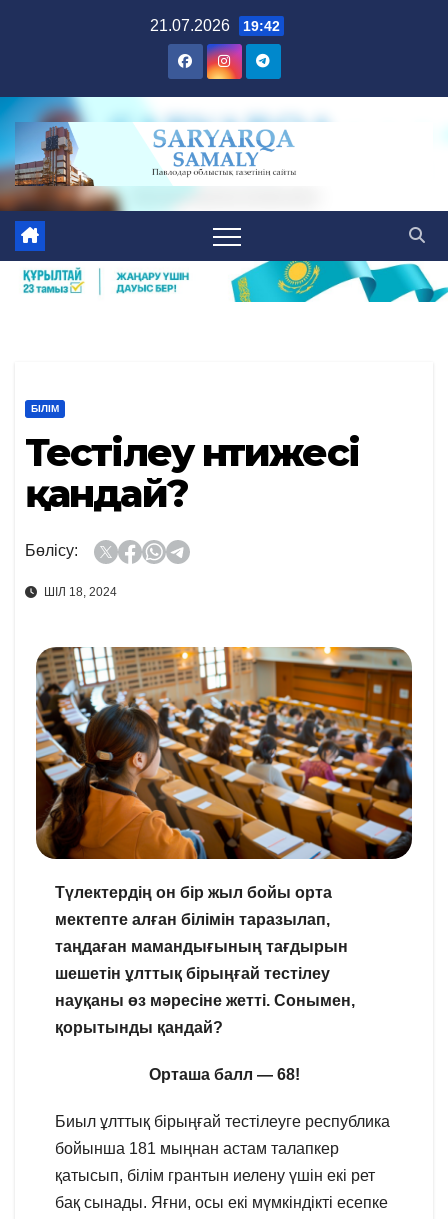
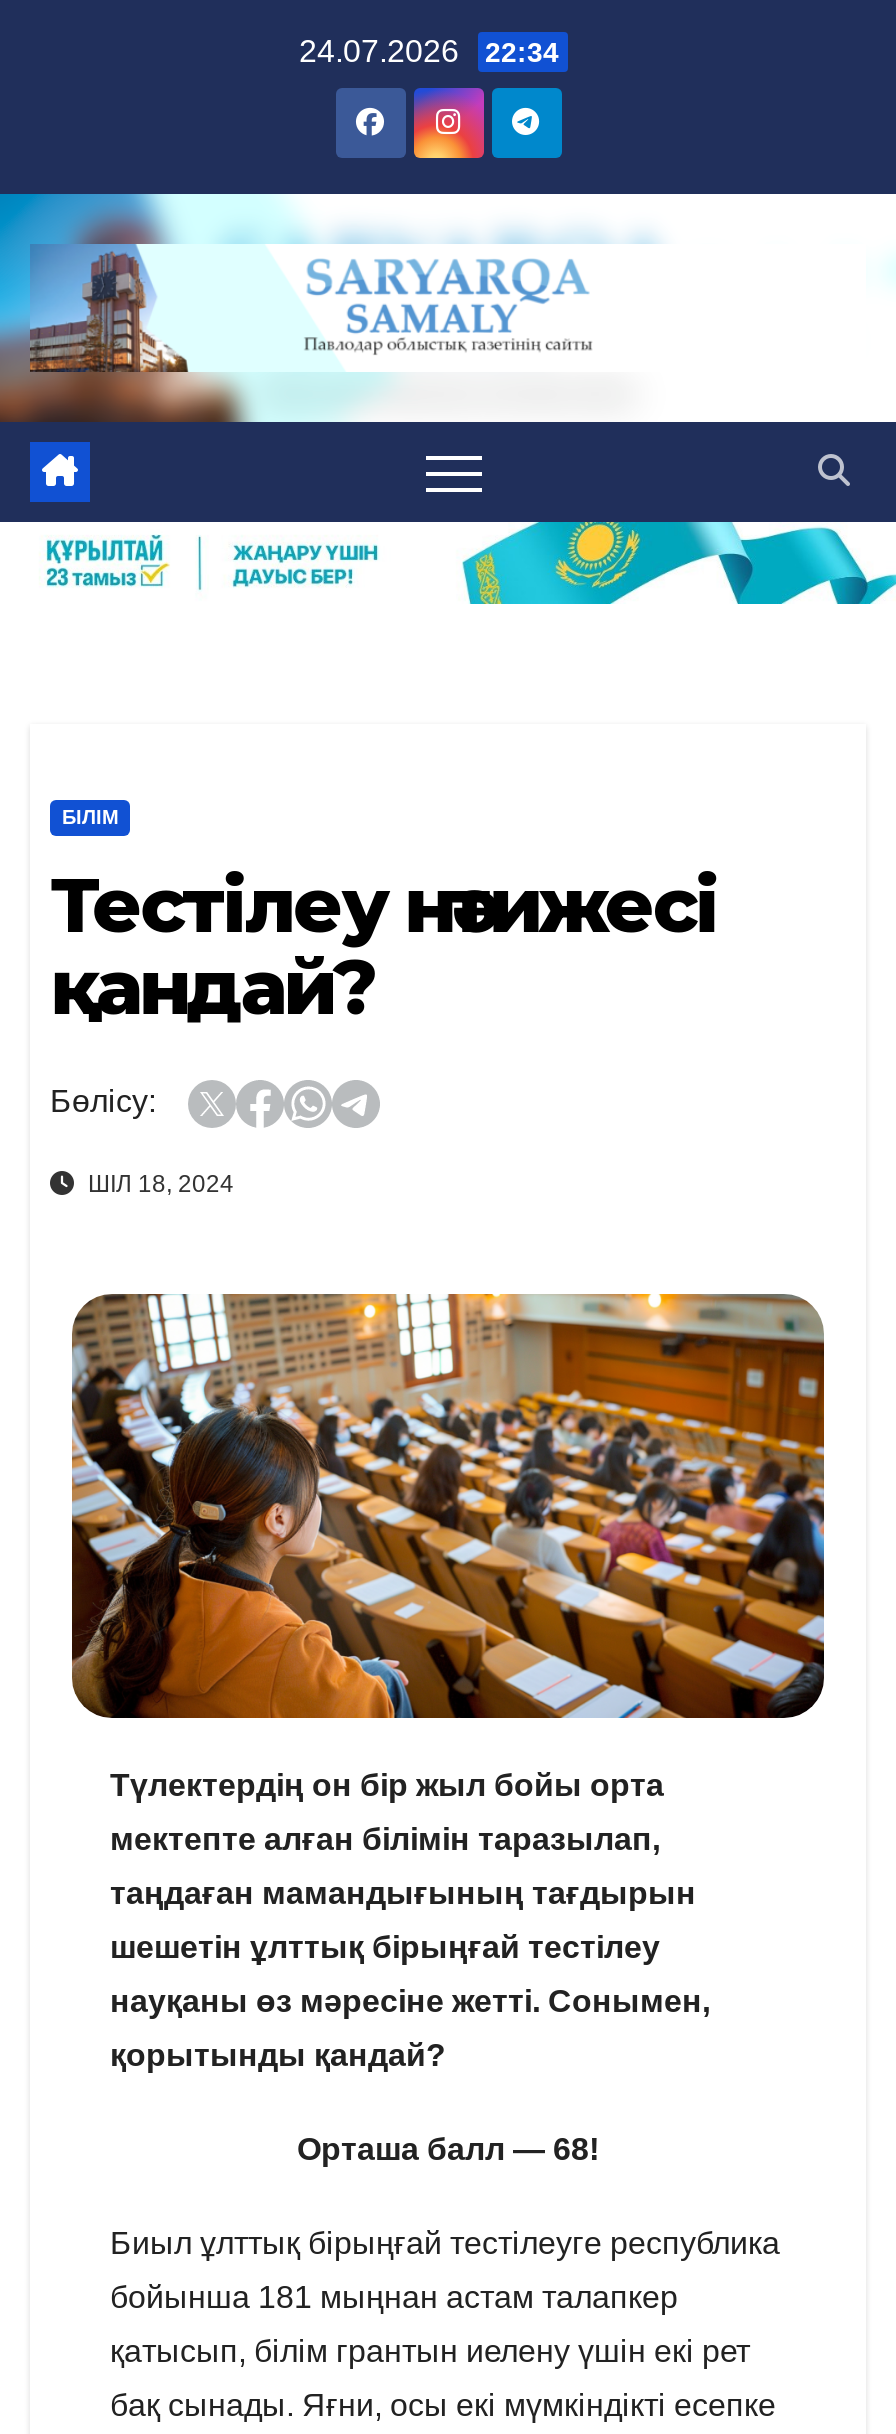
- 21.07.2026 19:42
+ 24.07.2026 22:34
